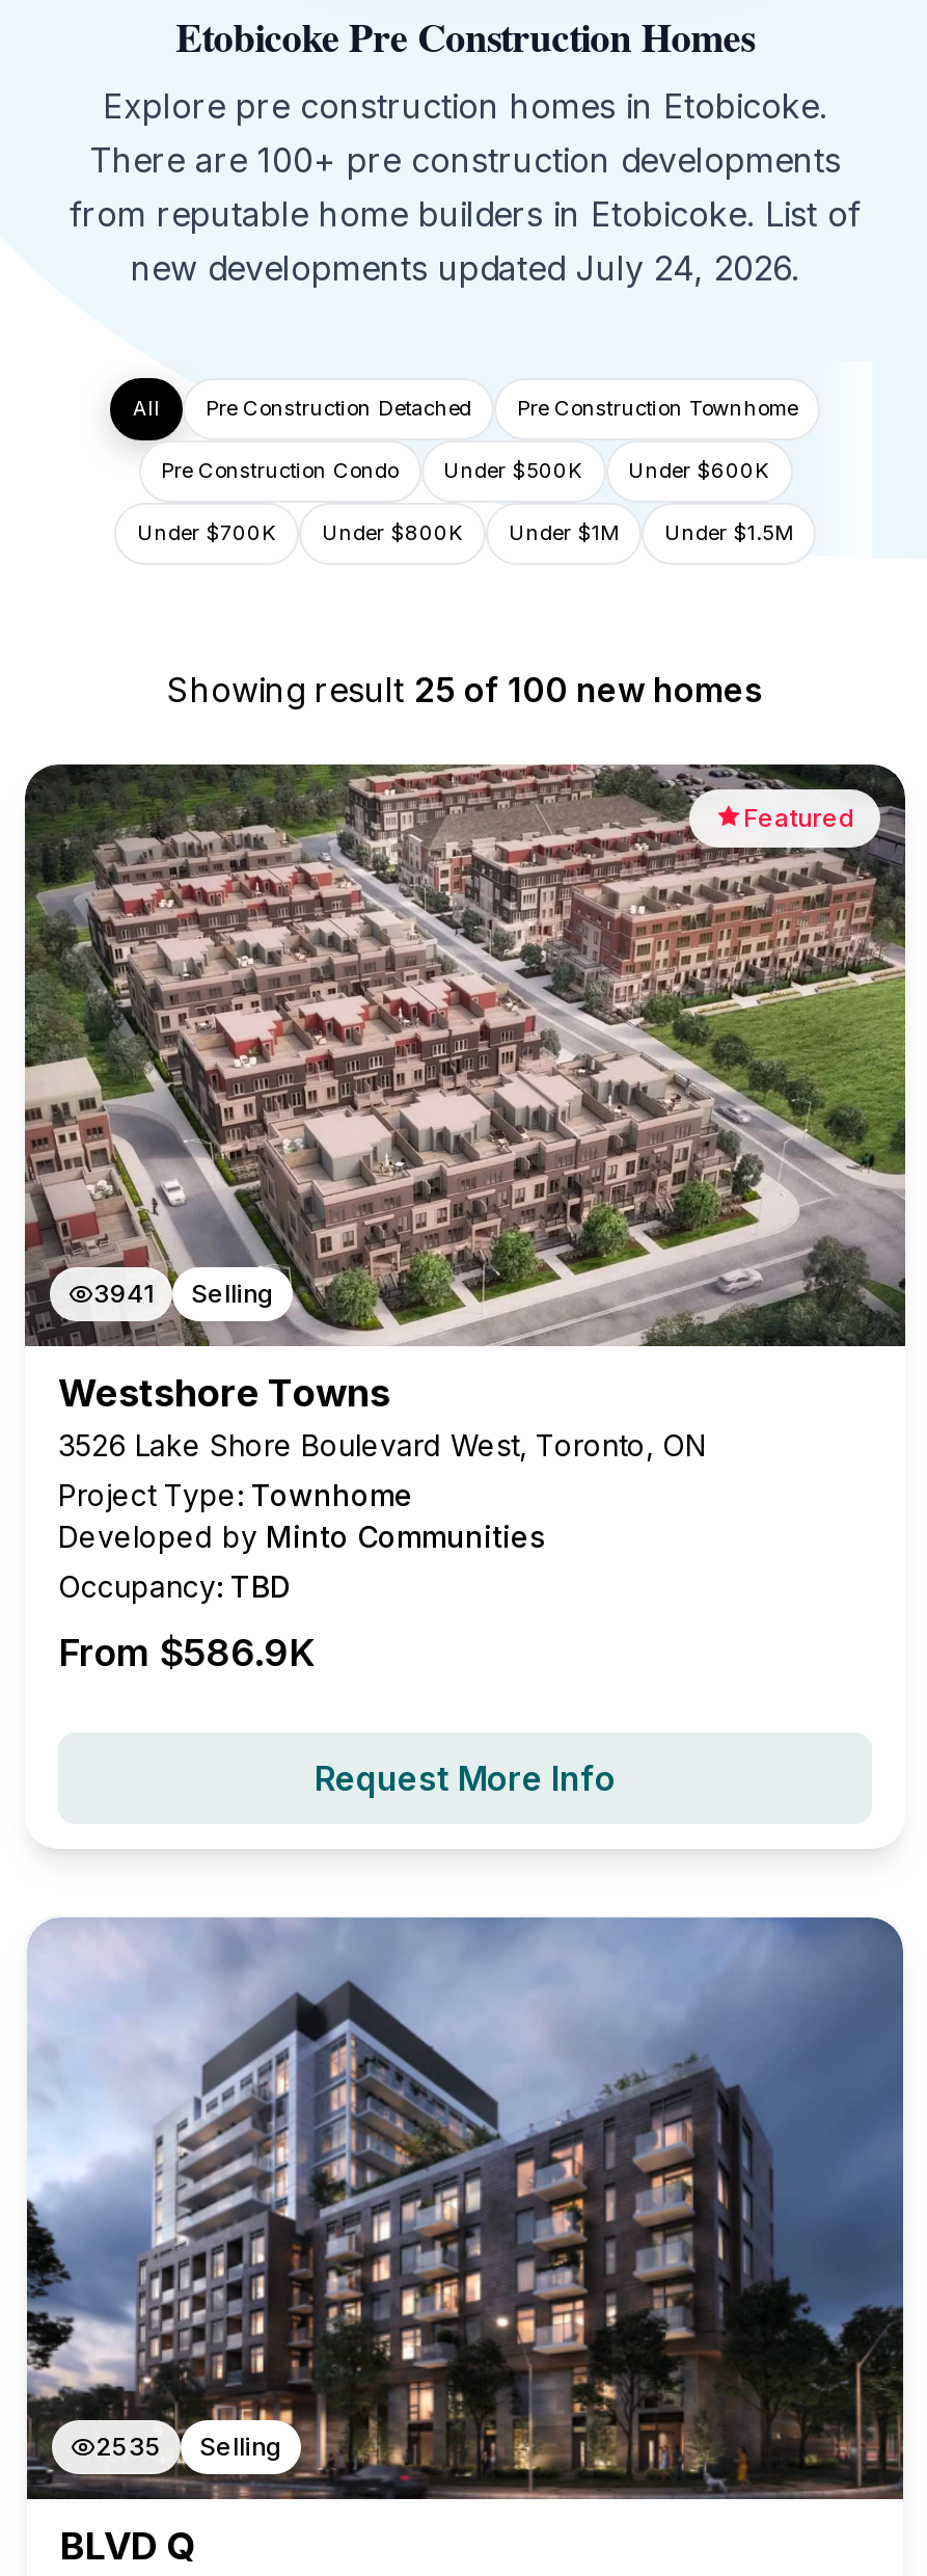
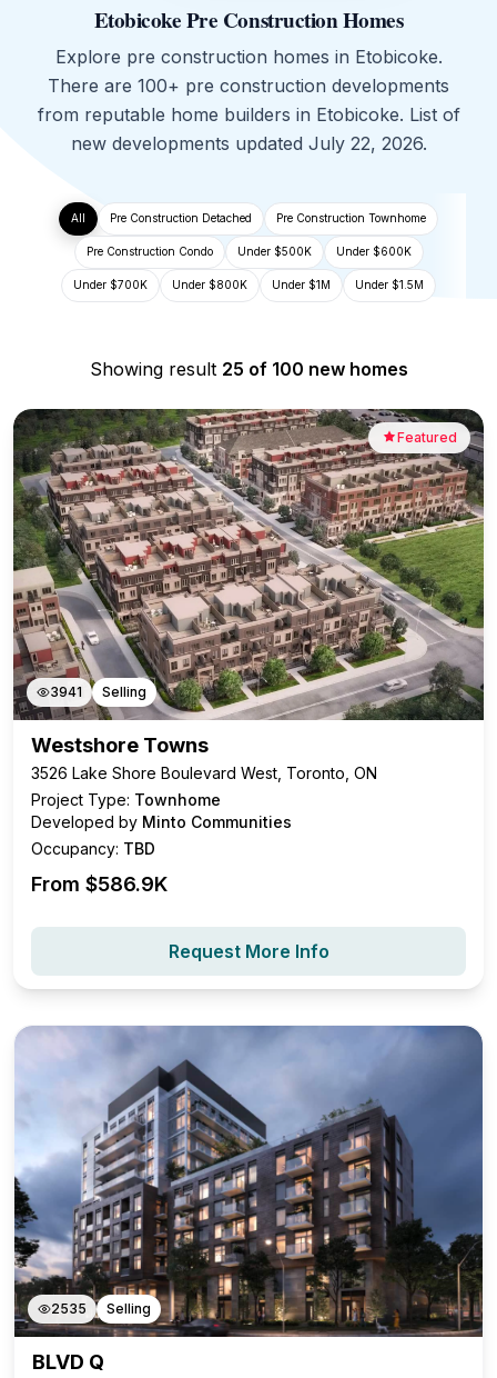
- new developments updated July 24, 2026.
+ new developments updated July 22, 2026.
